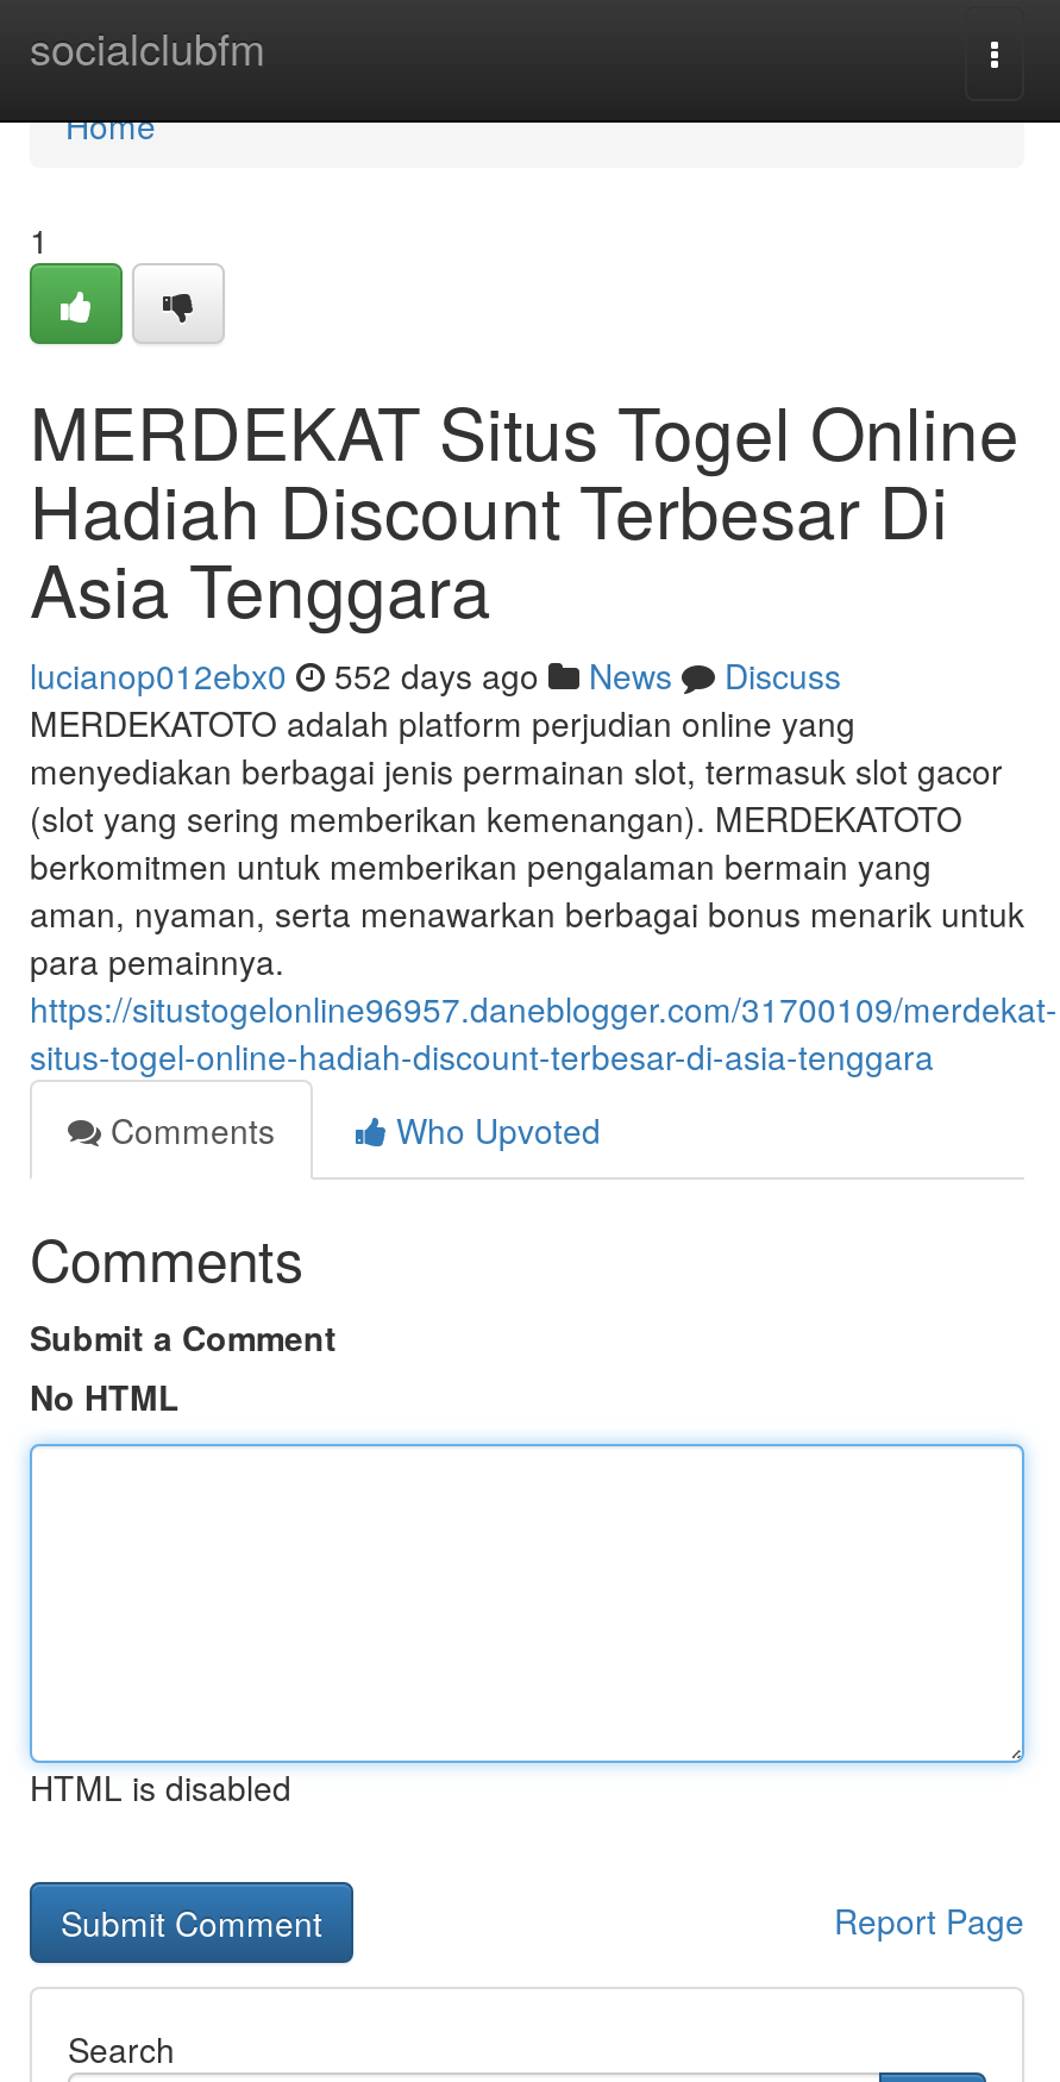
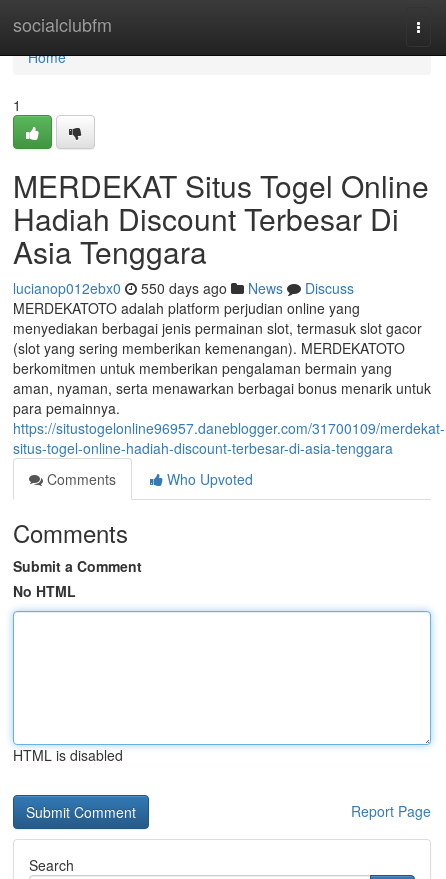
- lucianop012ebx0 552 days ago News Discuss
+ lucianop012ebx0 550 days ago News Discuss
